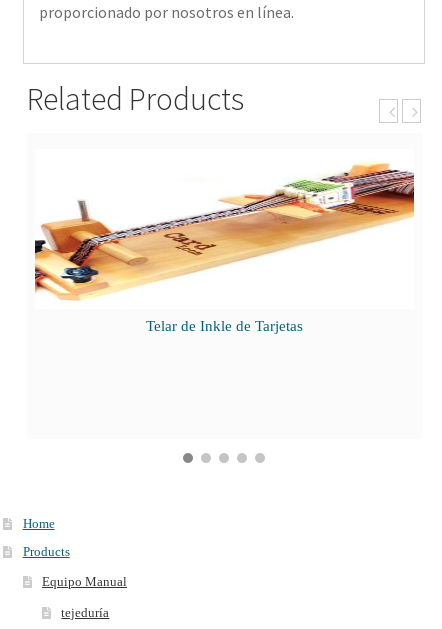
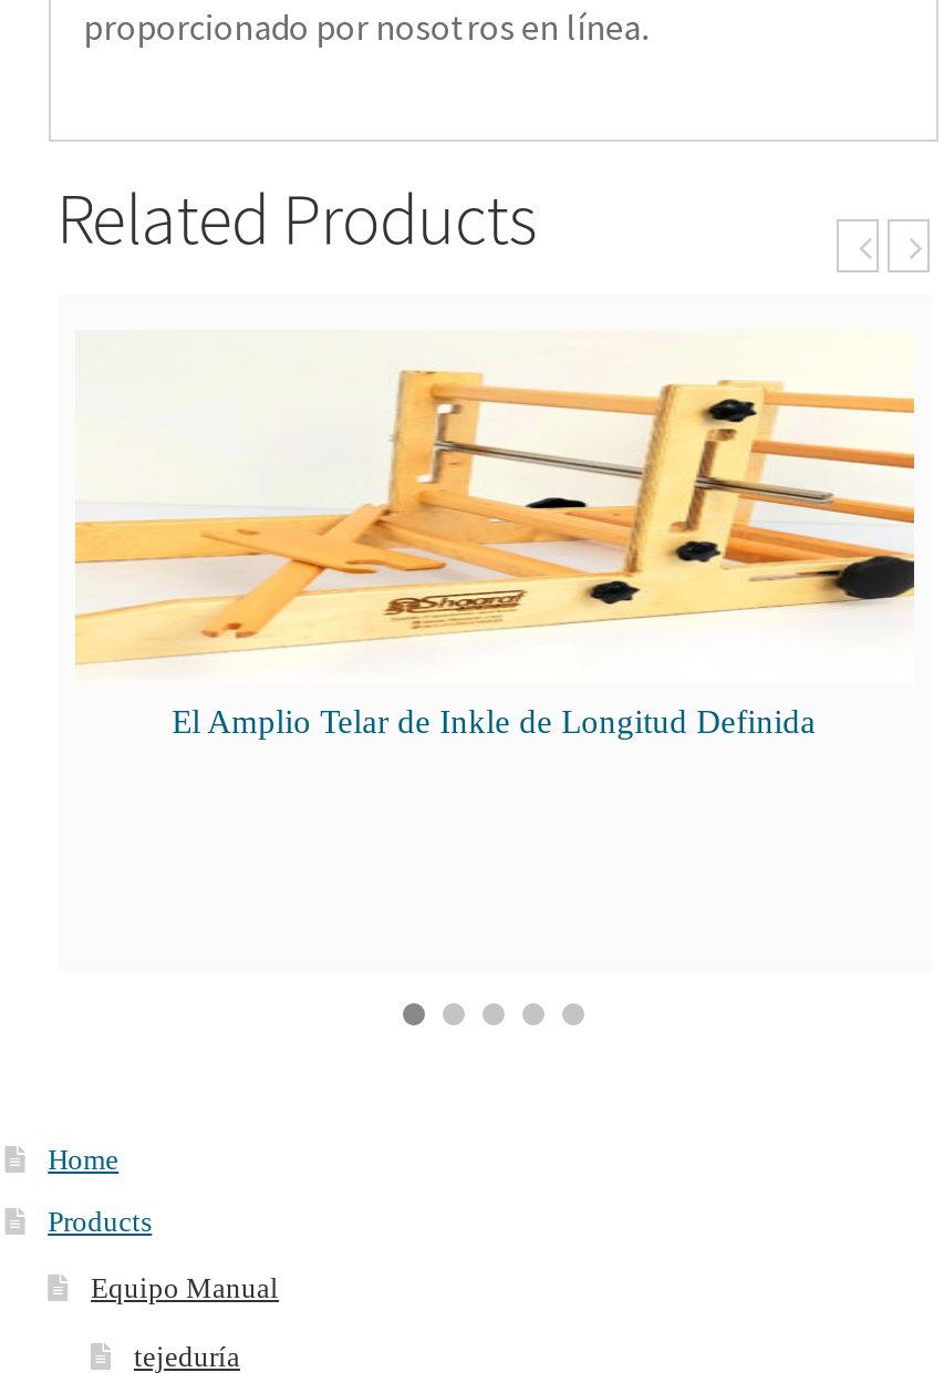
- [image]
- Telar de Inkle de Tarjetas
+ [image]
+ El Amplio Telar de Inkle de Longitud Definida
